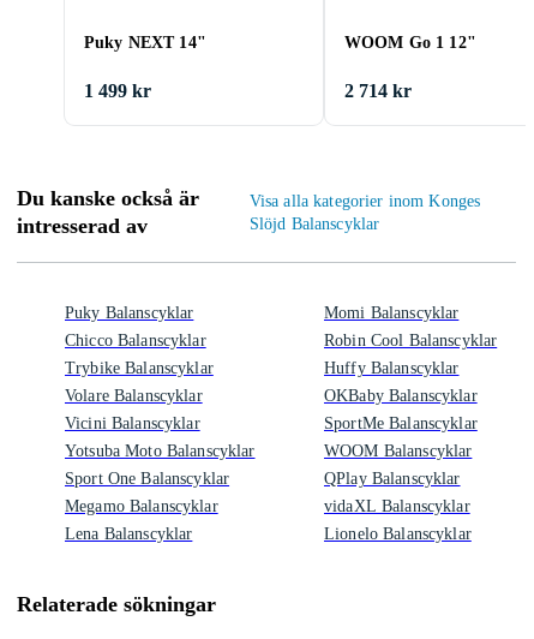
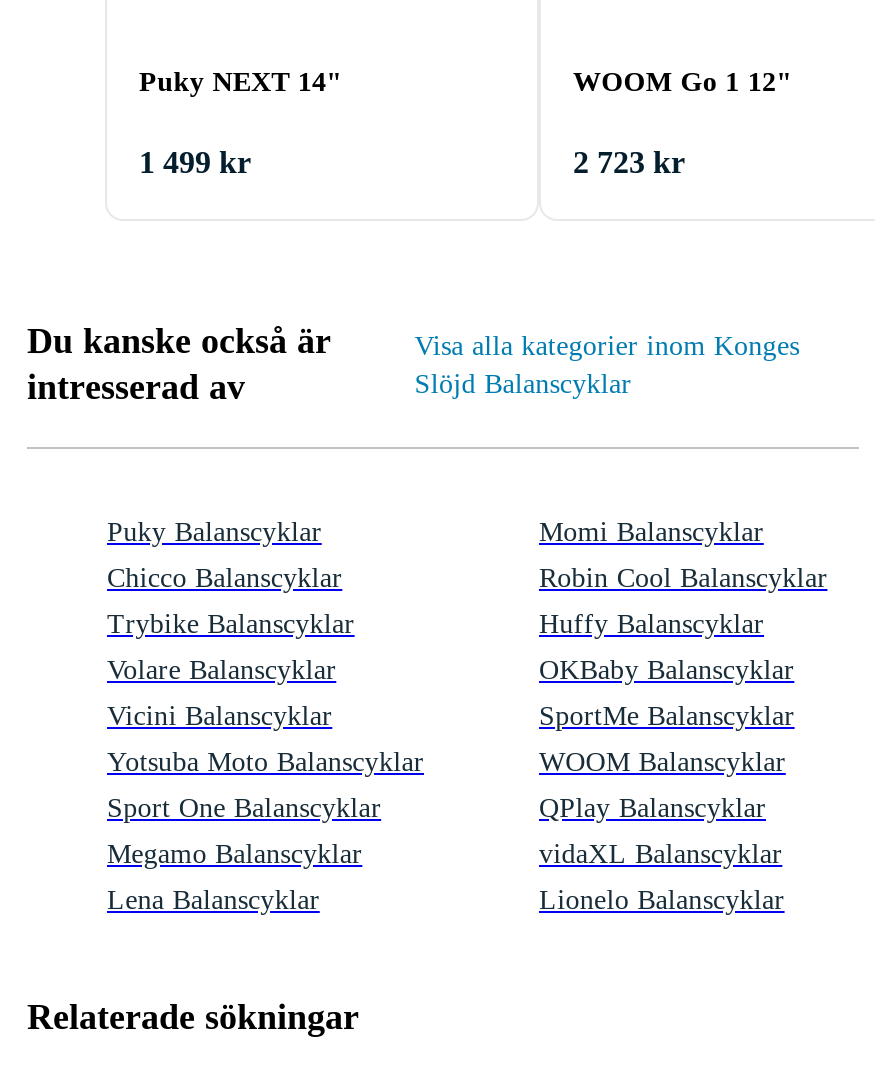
- 2 714 kr
+ 2 723 kr
